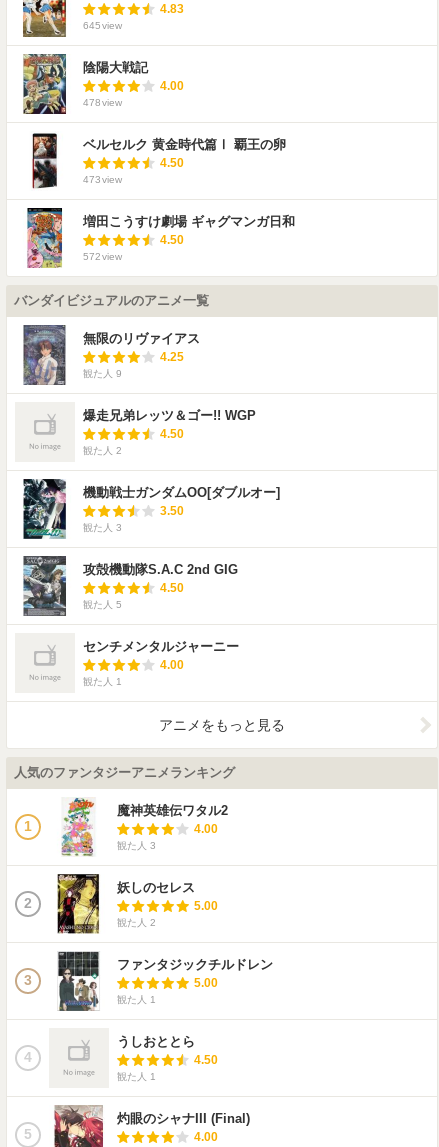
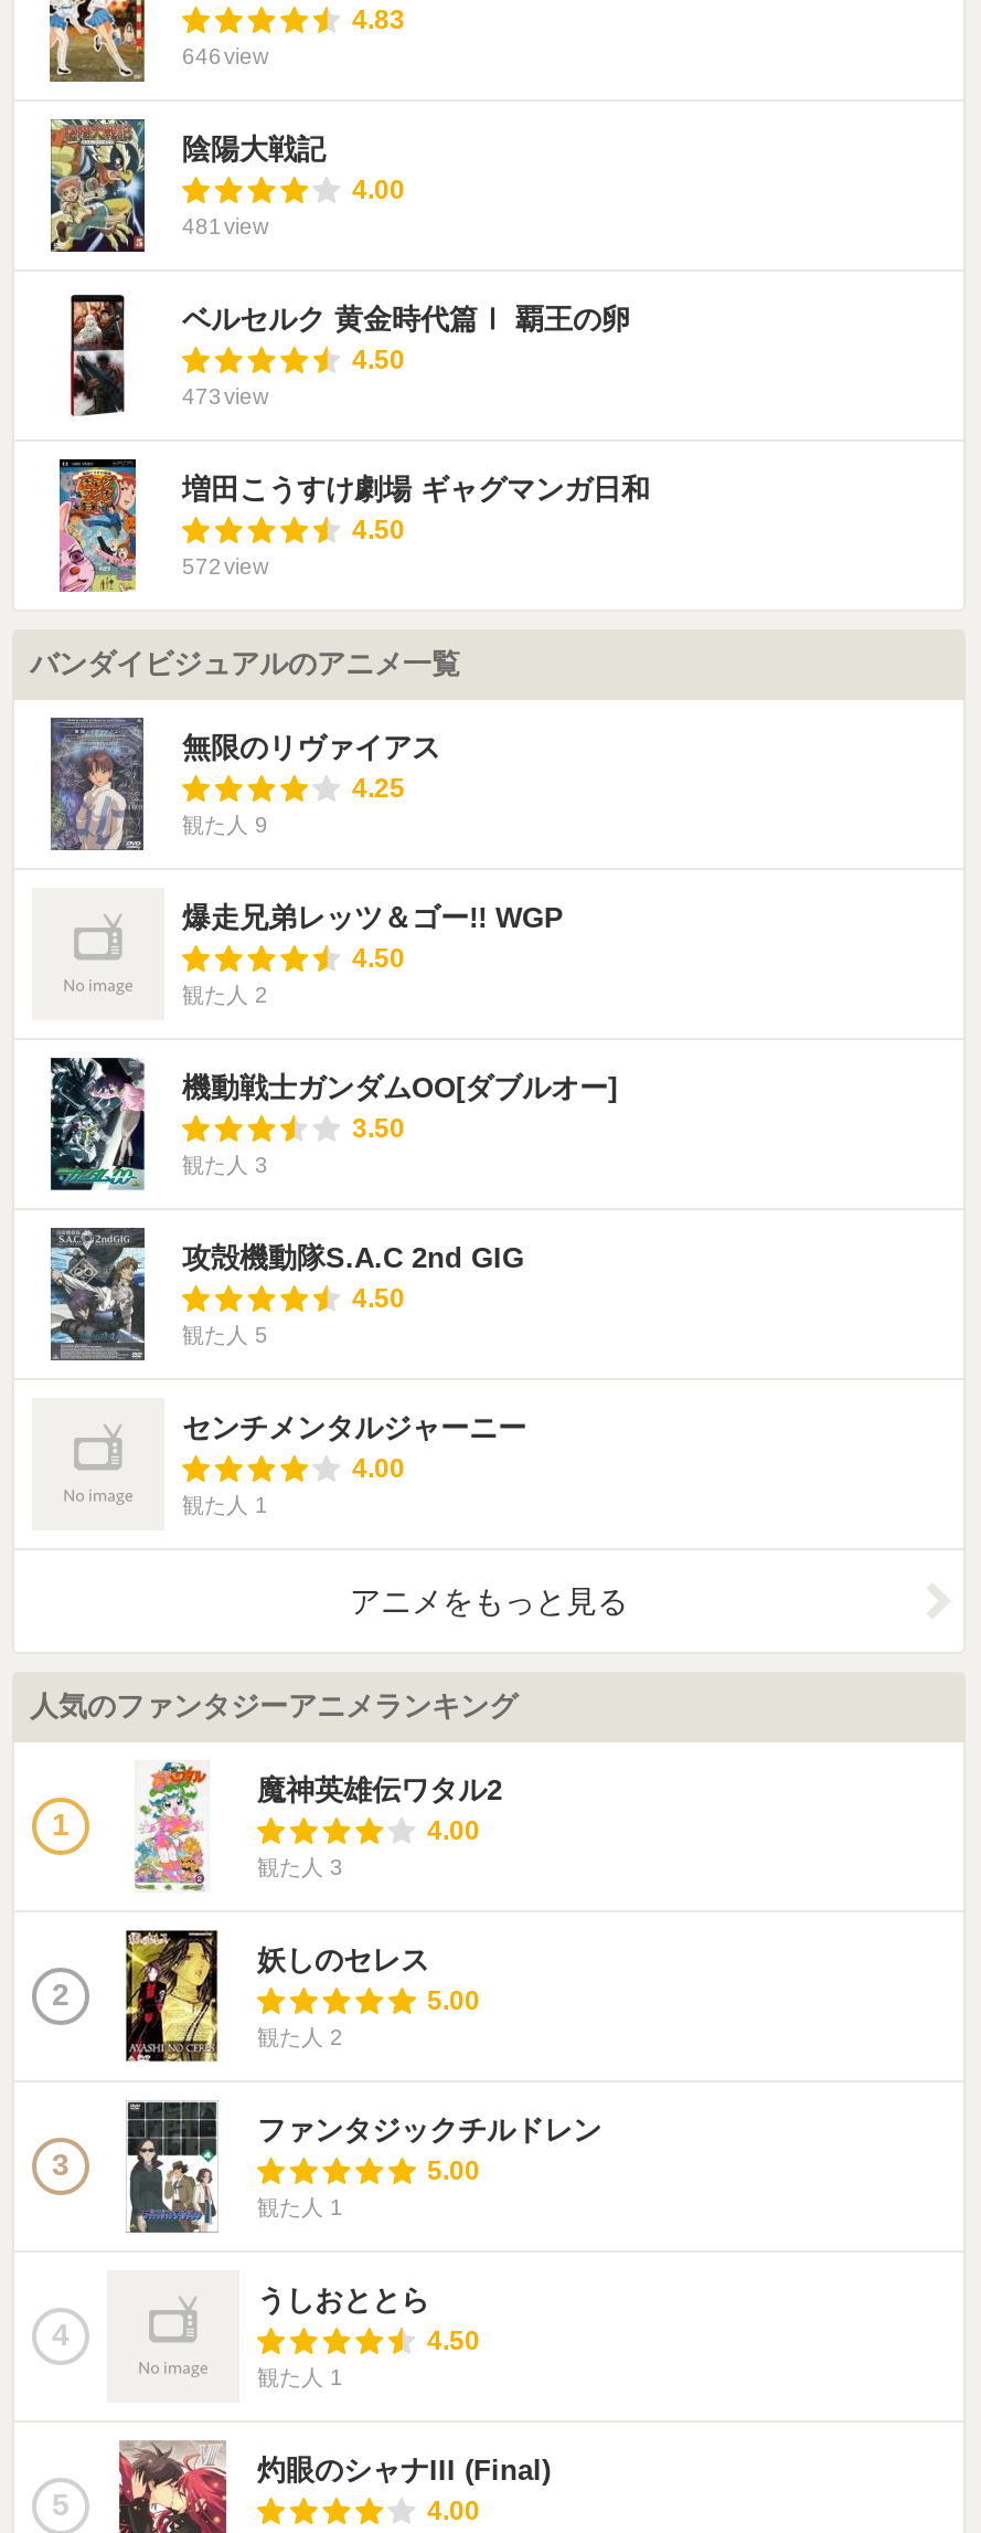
- 645 view
+ 646 view

- 478 view
+ 481 view
